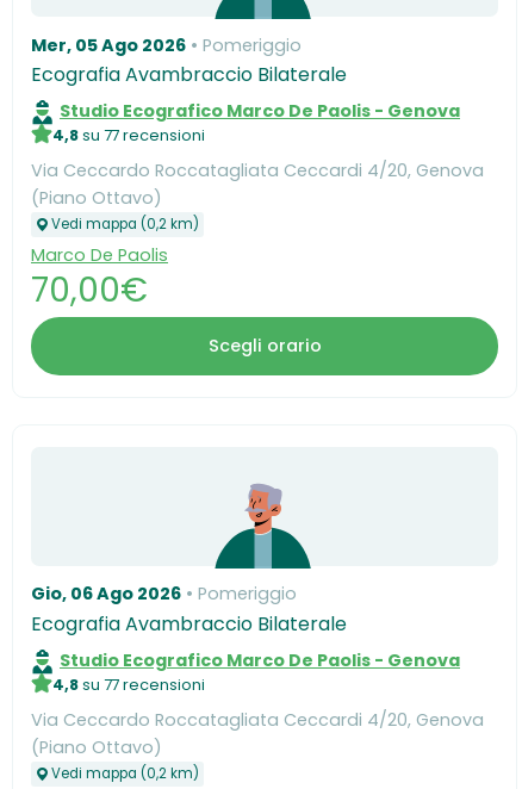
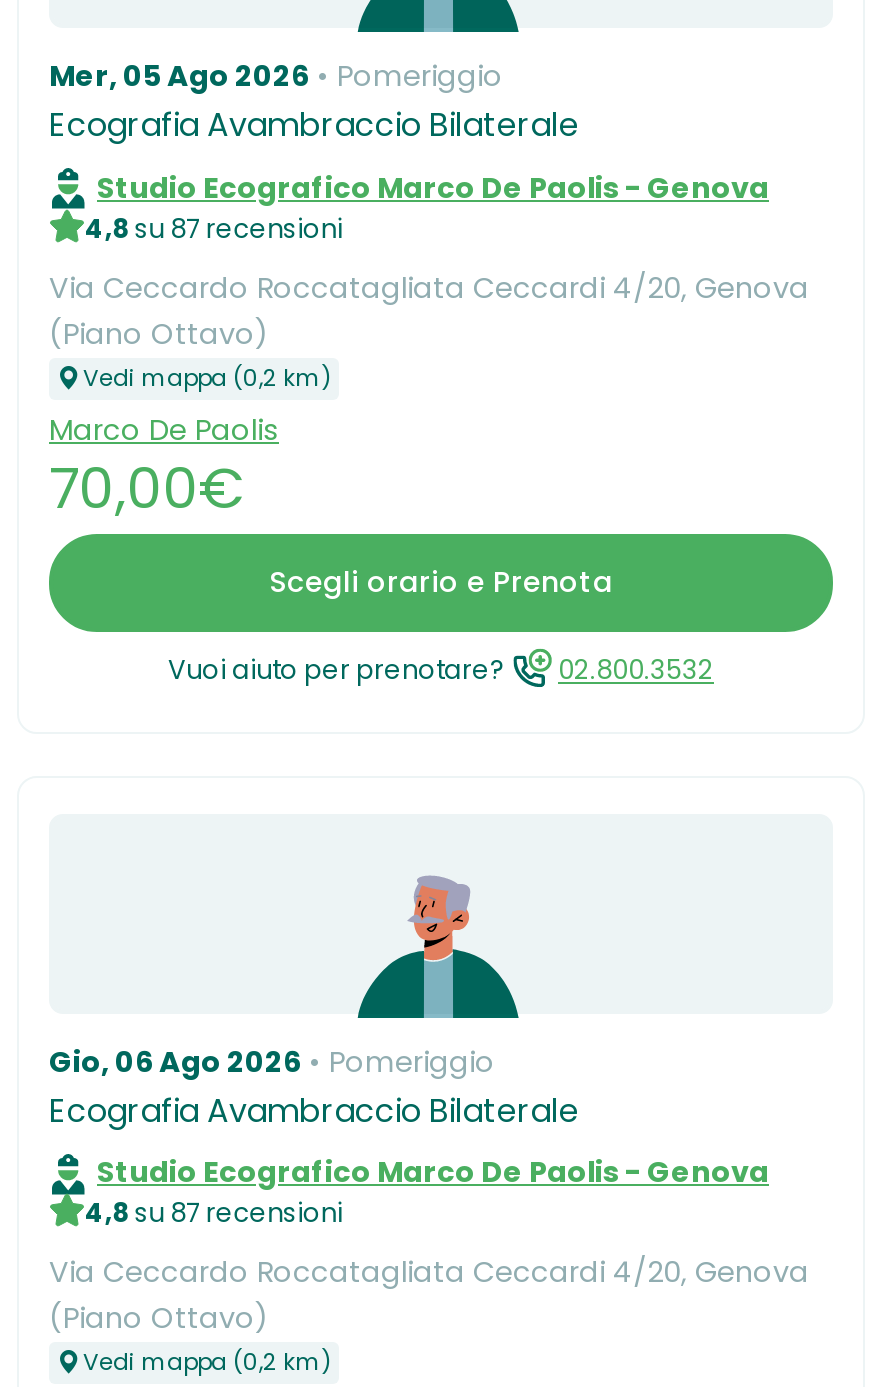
- 4,8 su 77 recensioni
+ 4,8 su 87 recensioni

- Scegli orario
+ Scegli orario e Prenota
+ Vuoi aiuto per prenotare?
+ 02.800.3532

- 4,8 su 77 recensioni
+ 4,8 su 87 recensioni
